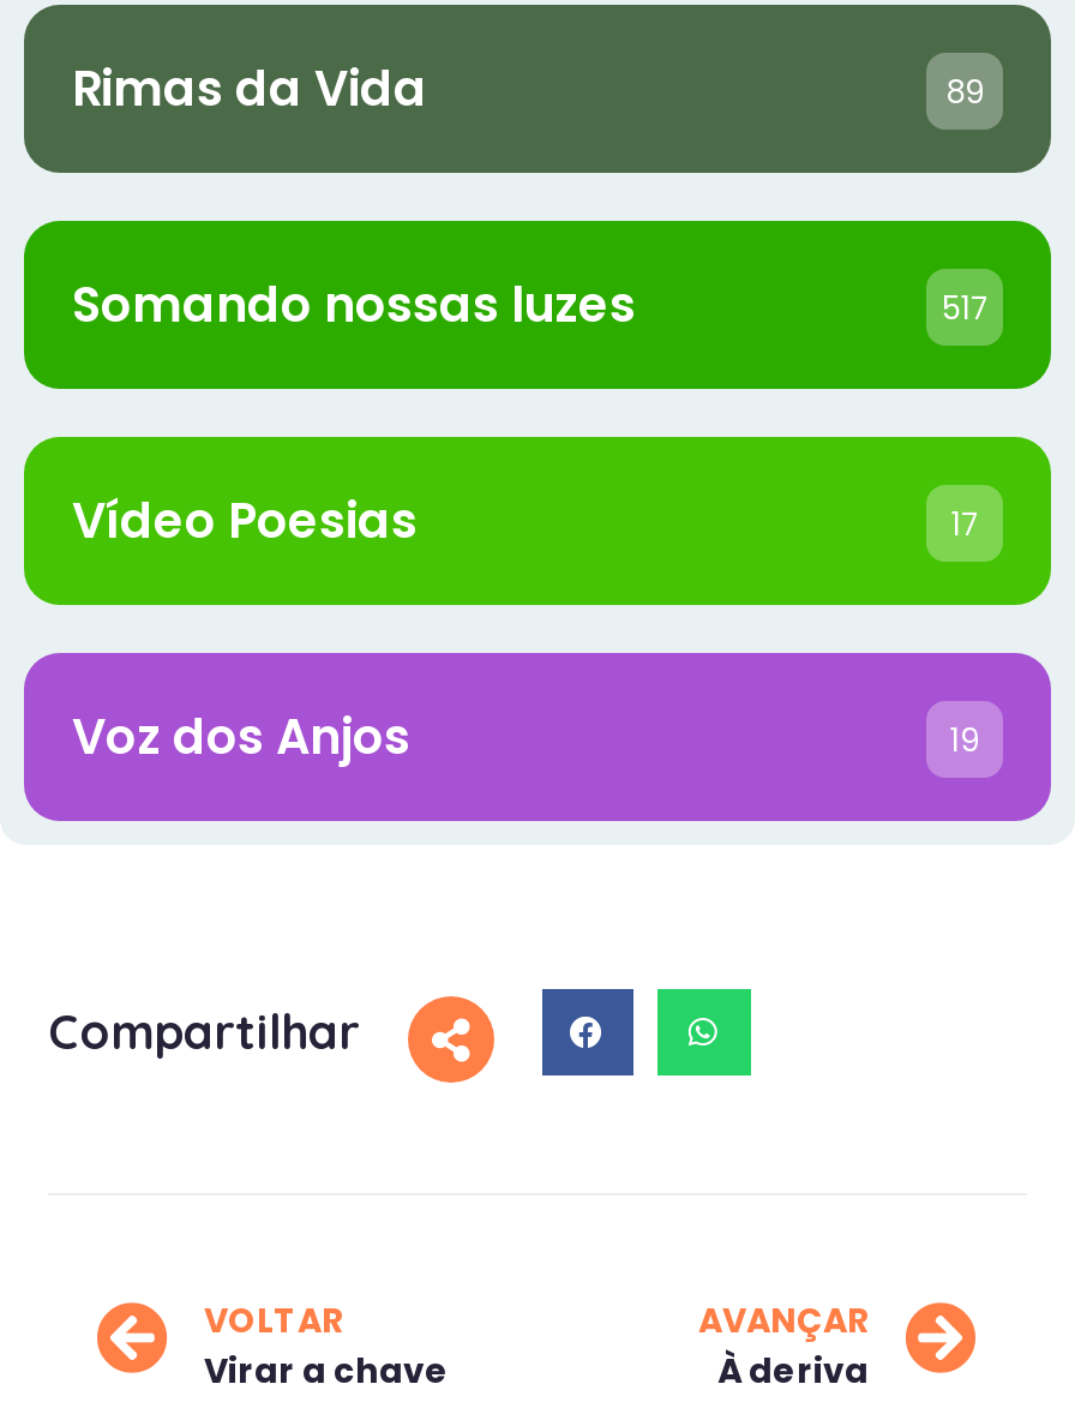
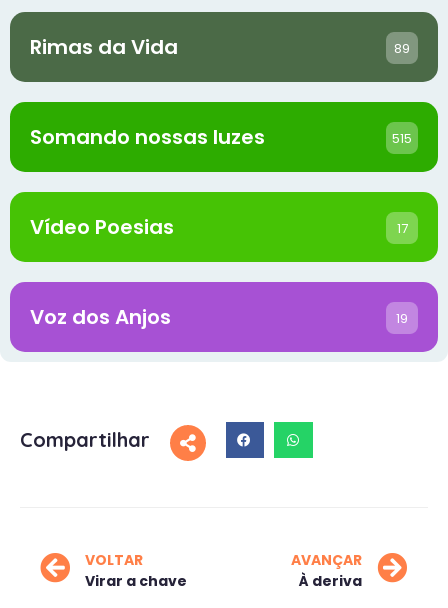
- 517
+ 515
